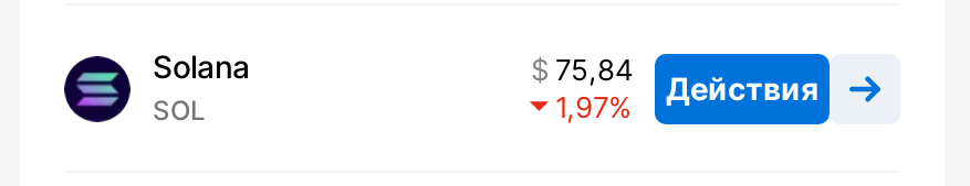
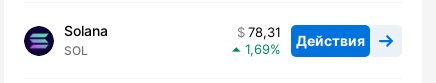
- 75,84 Действия
+ 78,31 Действия

- 1,97
+ 1,69
